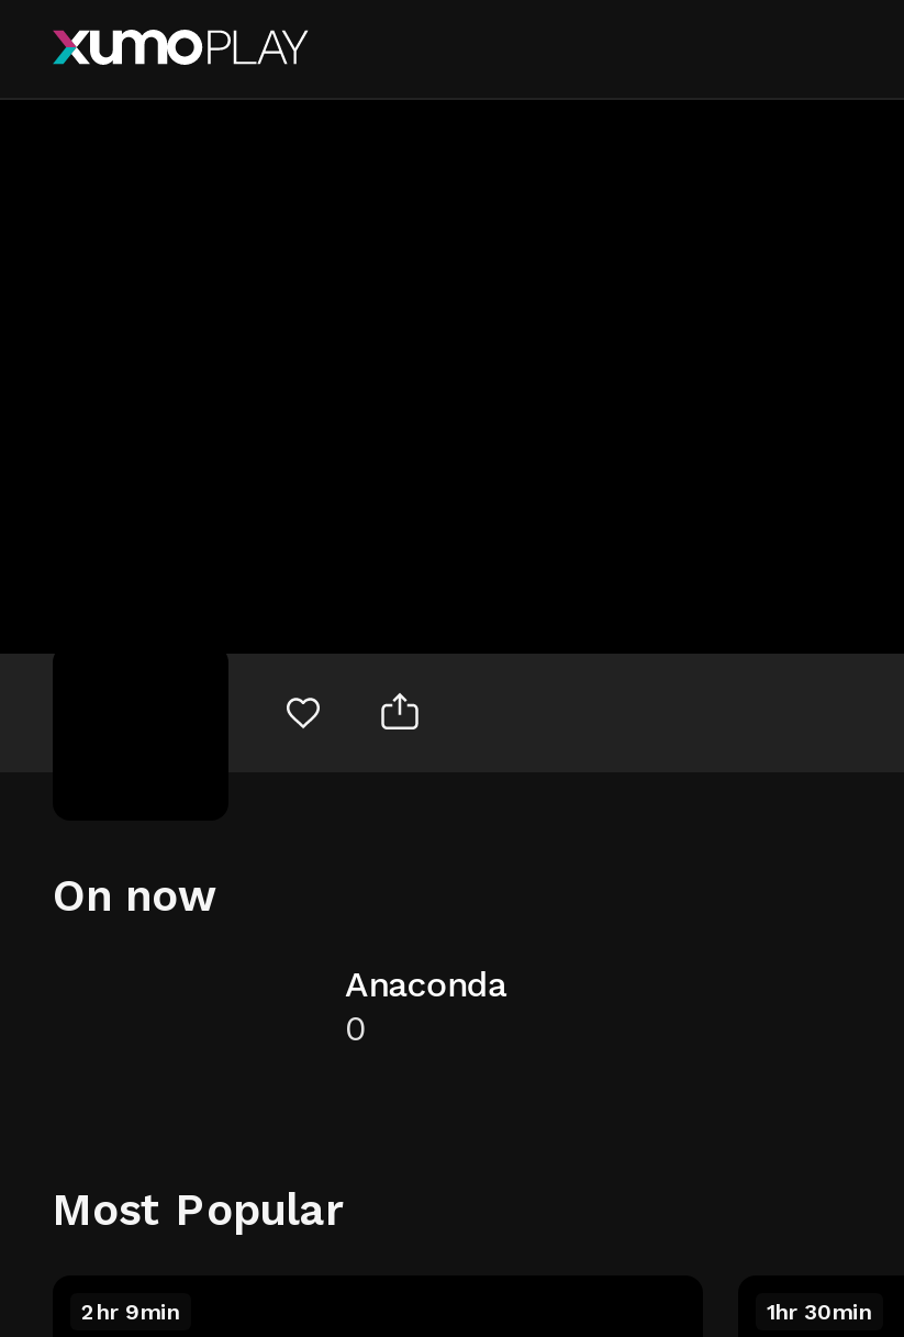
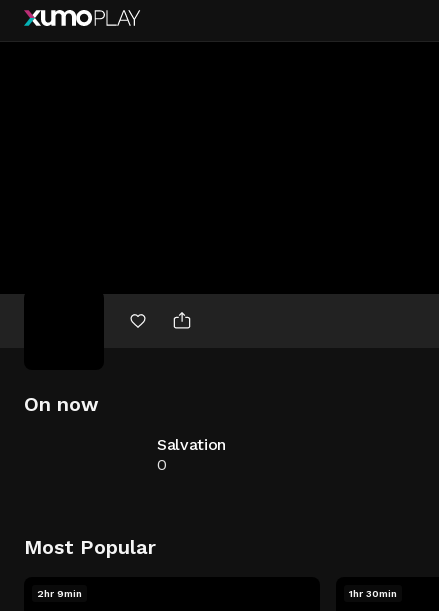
- Anaconda
+ Salvation
